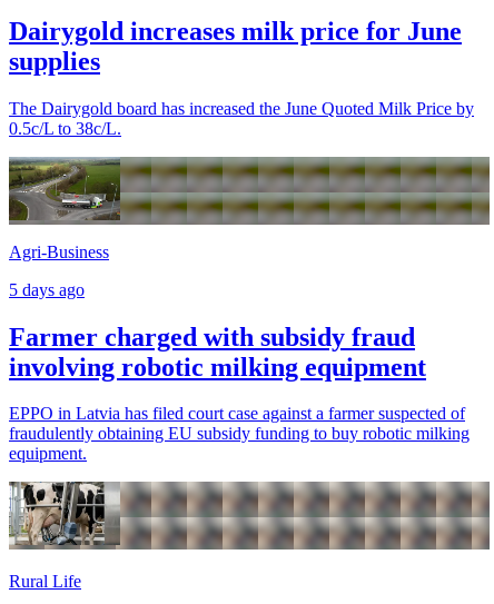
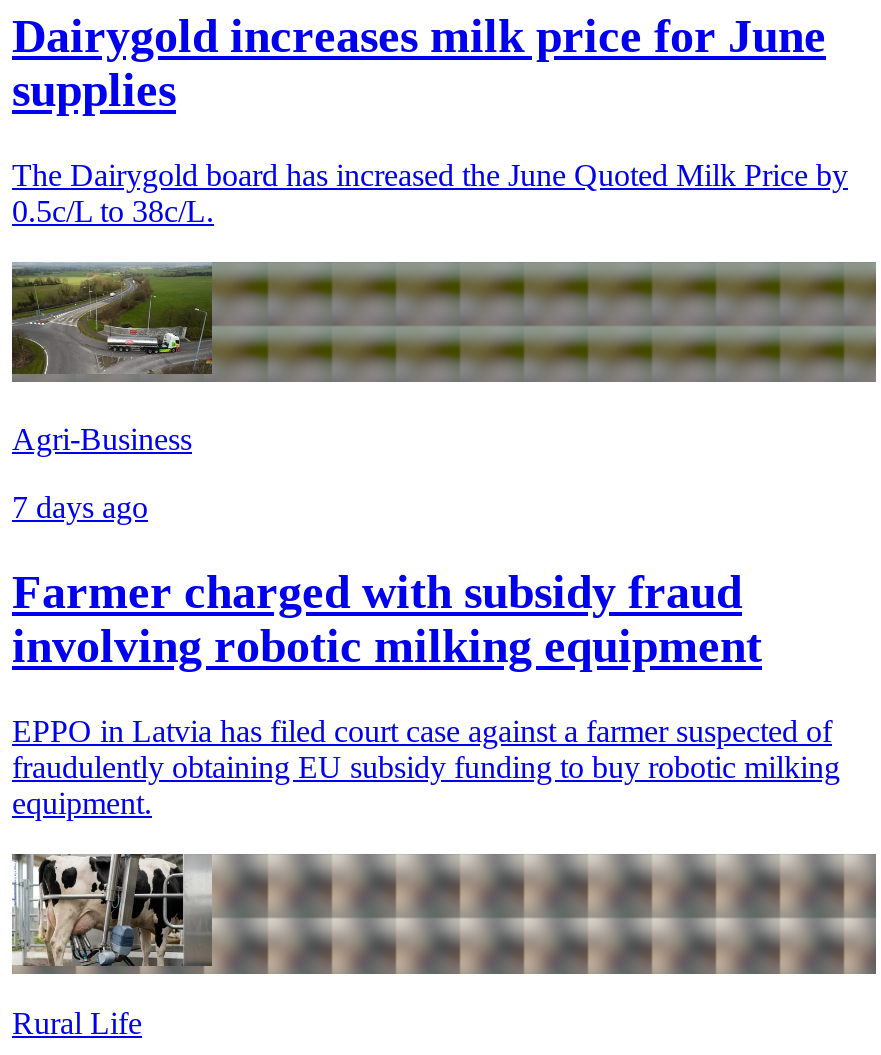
- 5 days ago
+ 7 days ago
